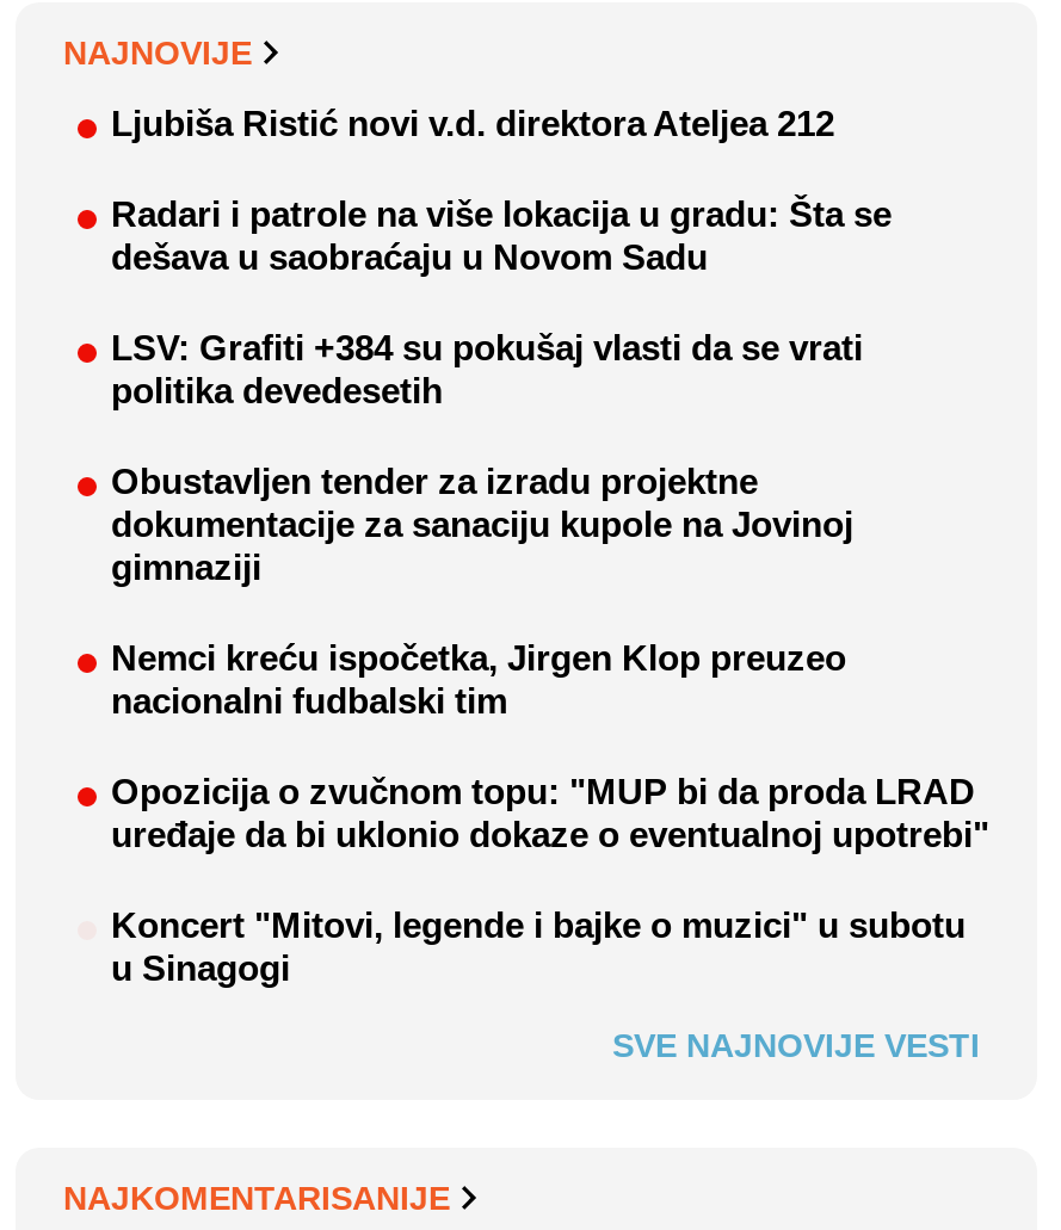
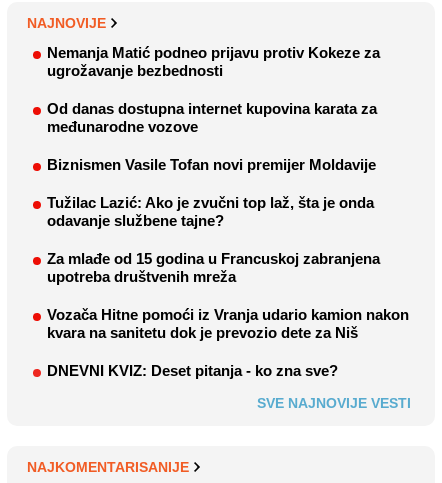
- Ljubiša Ristić novi v.d. direktora Ateljea 212
+ Nemanja Matić podneo prijavu protiv Kokeze za
+ ugrožavanje bezbednosti

- Radari i patrole na više lokacija u gradu: Šta se
- dešava u saobraćaju u Novom Sadu
+ Od danas dostupna internet kupovina karata za
+ međunarodne vozove

- LSV: Grafiti +384 su pokušaj vlasti da se vrati
- politika devedesetih
+ Biznismen Vasile Tofan novi premijer Moldavije

- Obustavljen tender za izradu projektne
- dokumentacije za sanaciju kupole na Jovinoj
- gimnaziji
+ Tužilac Lazić: Ako je zvučni top laž, šta je onda
+ odavanje službene tajne?

- Nemci kreću ispočetka, Jirgen Klop preuzeo
- nacionalni fudbalski tim
+ Za mlađe od 15 godina u Francuskoj zabranjena
+ upotreba društvenih mreža

- Opozicija o zvučnom topu: "MUP bi da proda LRAD
- uređaje da bi uklonio dokaze o eventualnoj upotrebi"
+ Vozača Hitne pomoći iz Vranja udario kamion nakon
+ kvara na sanitetu dok je prevozio dete za Niš

- Koncert "Mitovi, legende i bajke o muzici" u subotu
- u Sinagogi
+ DNEVNI KVIZ: Deset pitanja - ko zna sve?
